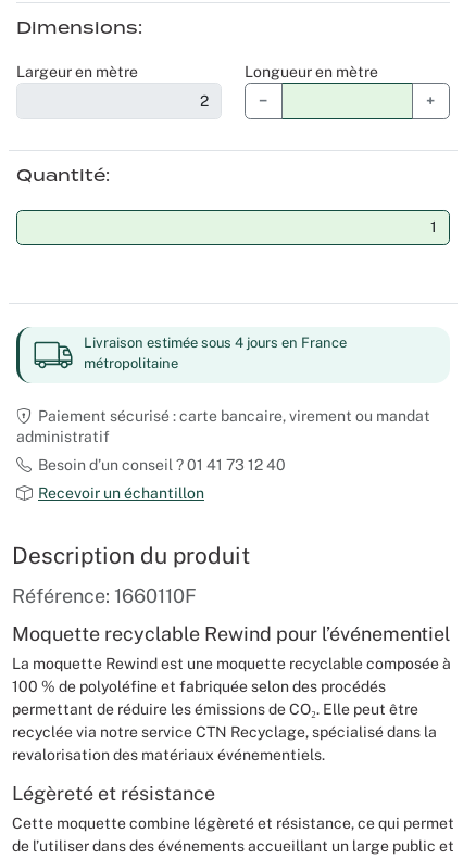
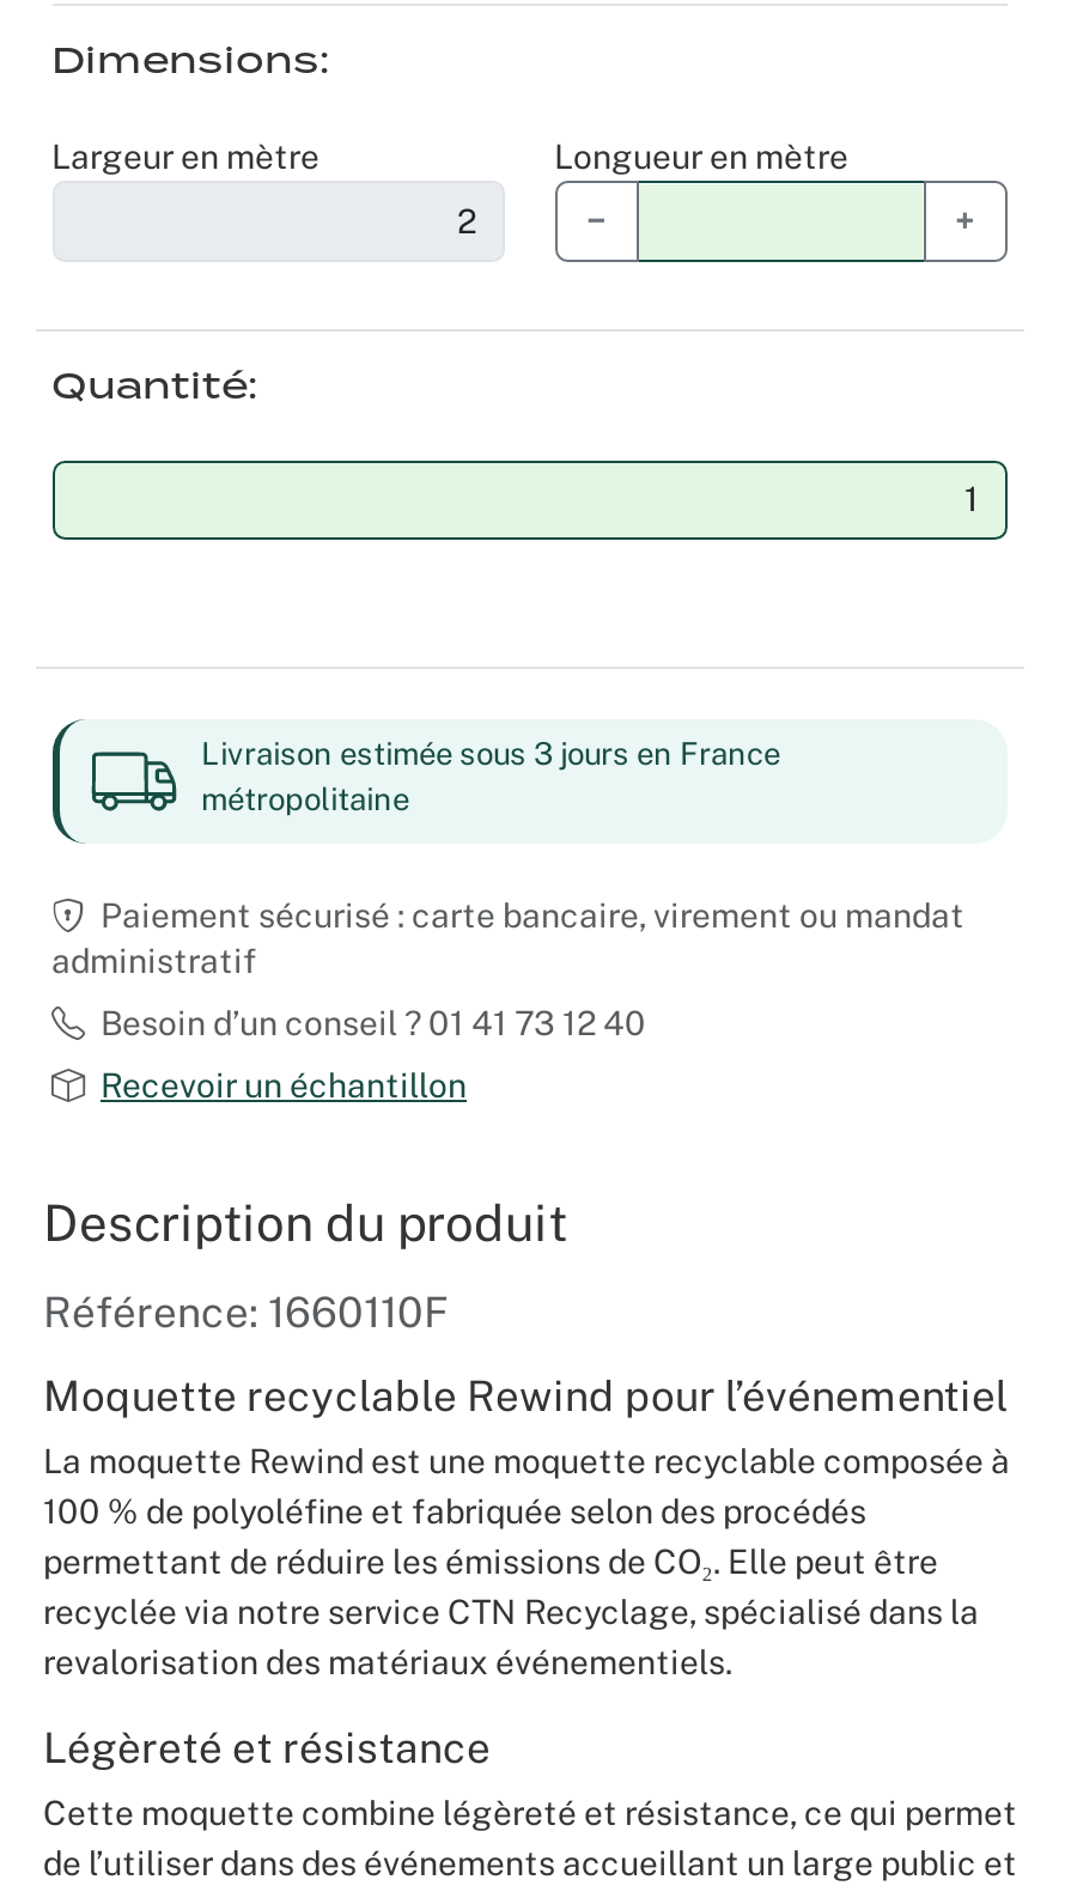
- Livraison estimée sous 4 jours en France
+ Livraison estimée sous 3 jours en France
